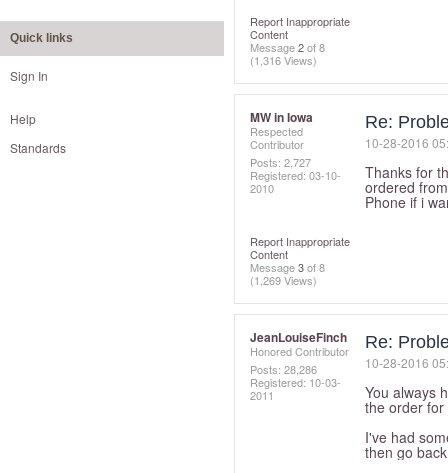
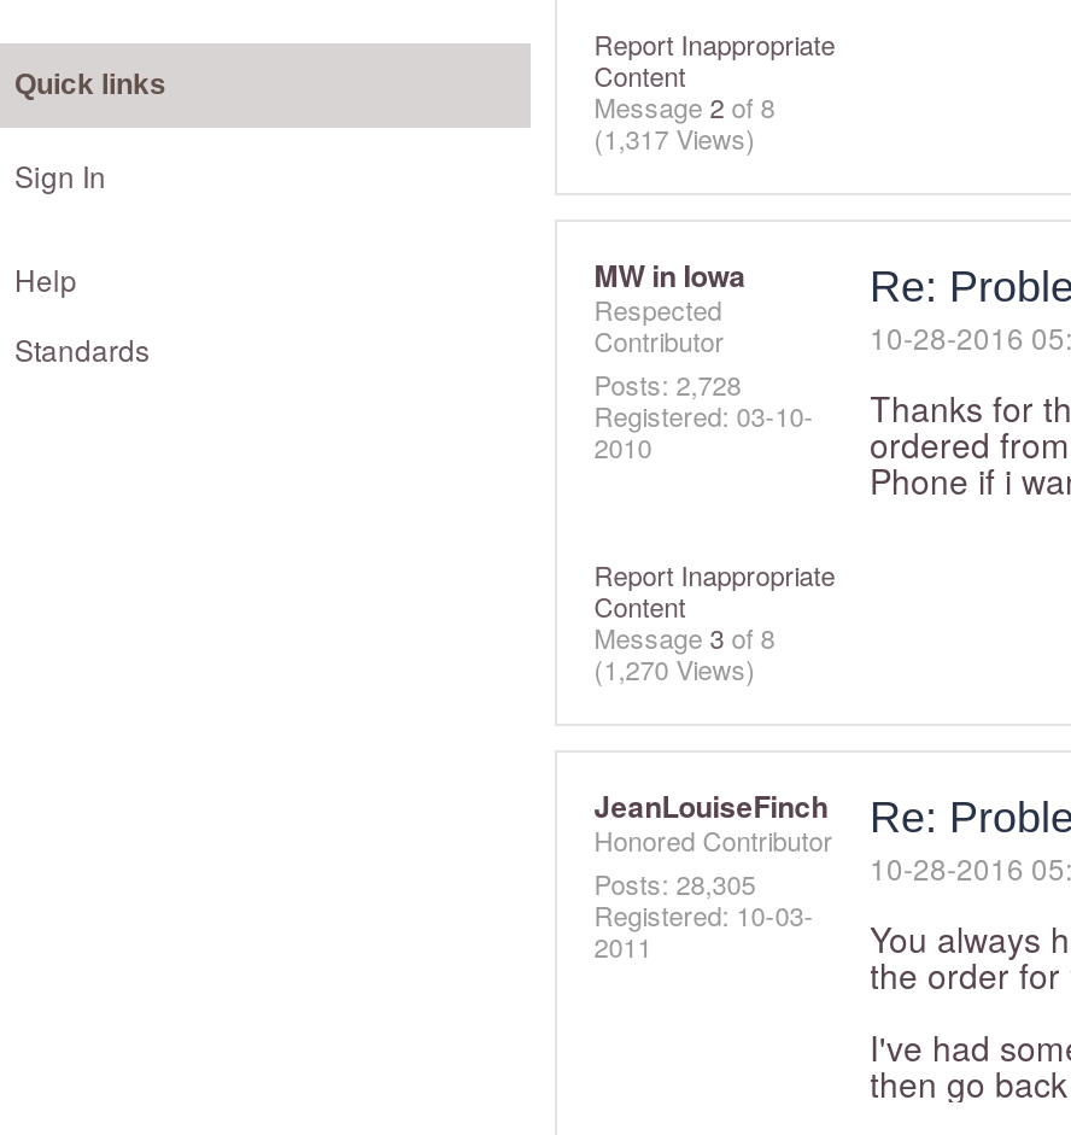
- (1,316 Views)
+ (1,317 Views)

- Posts: 2,727
+ Posts: 2,728

- (1,269 Views)
+ (1,270 Views)

- Posts: 28,286
+ Posts: 28,305
